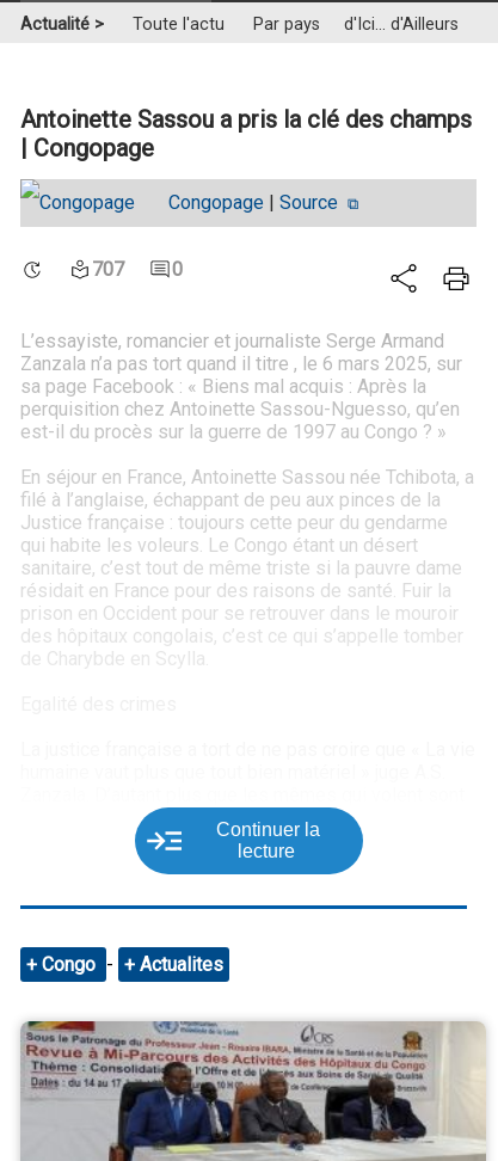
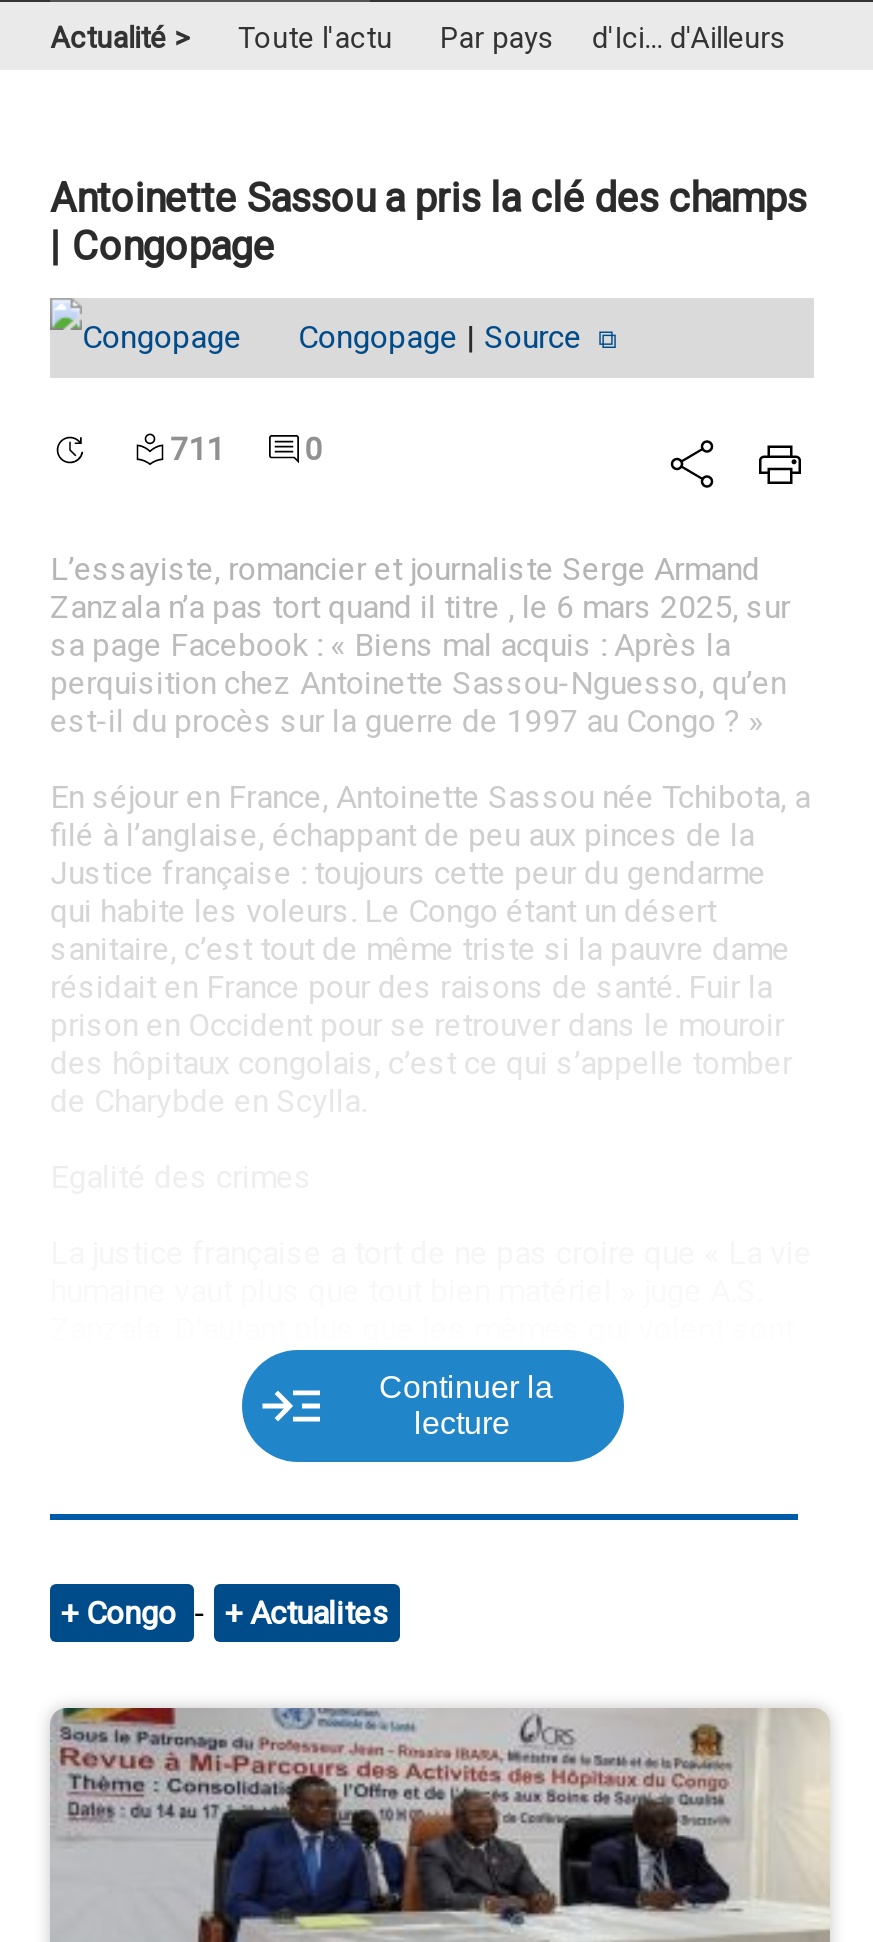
- 707
+ 711
